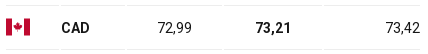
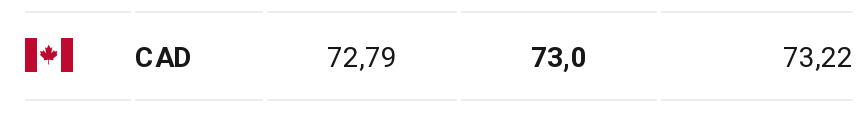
- 72,99
+ 72,79

- 73,21
+ 73,0

- 73,42
+ 73,22
